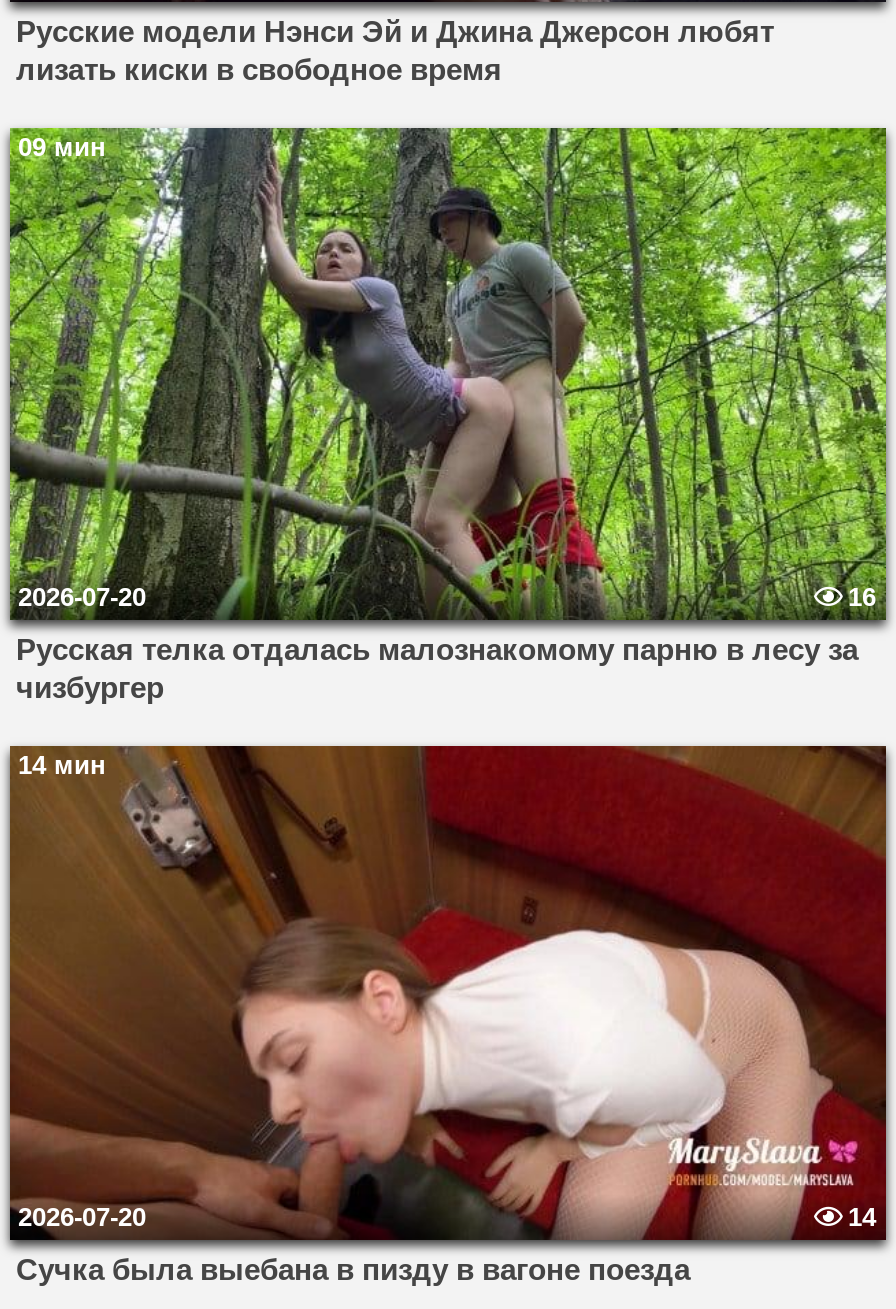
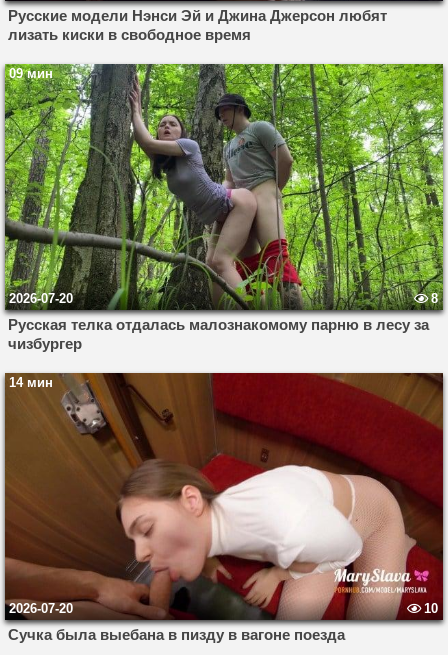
- 16
+ 8

- 14
+ 10
